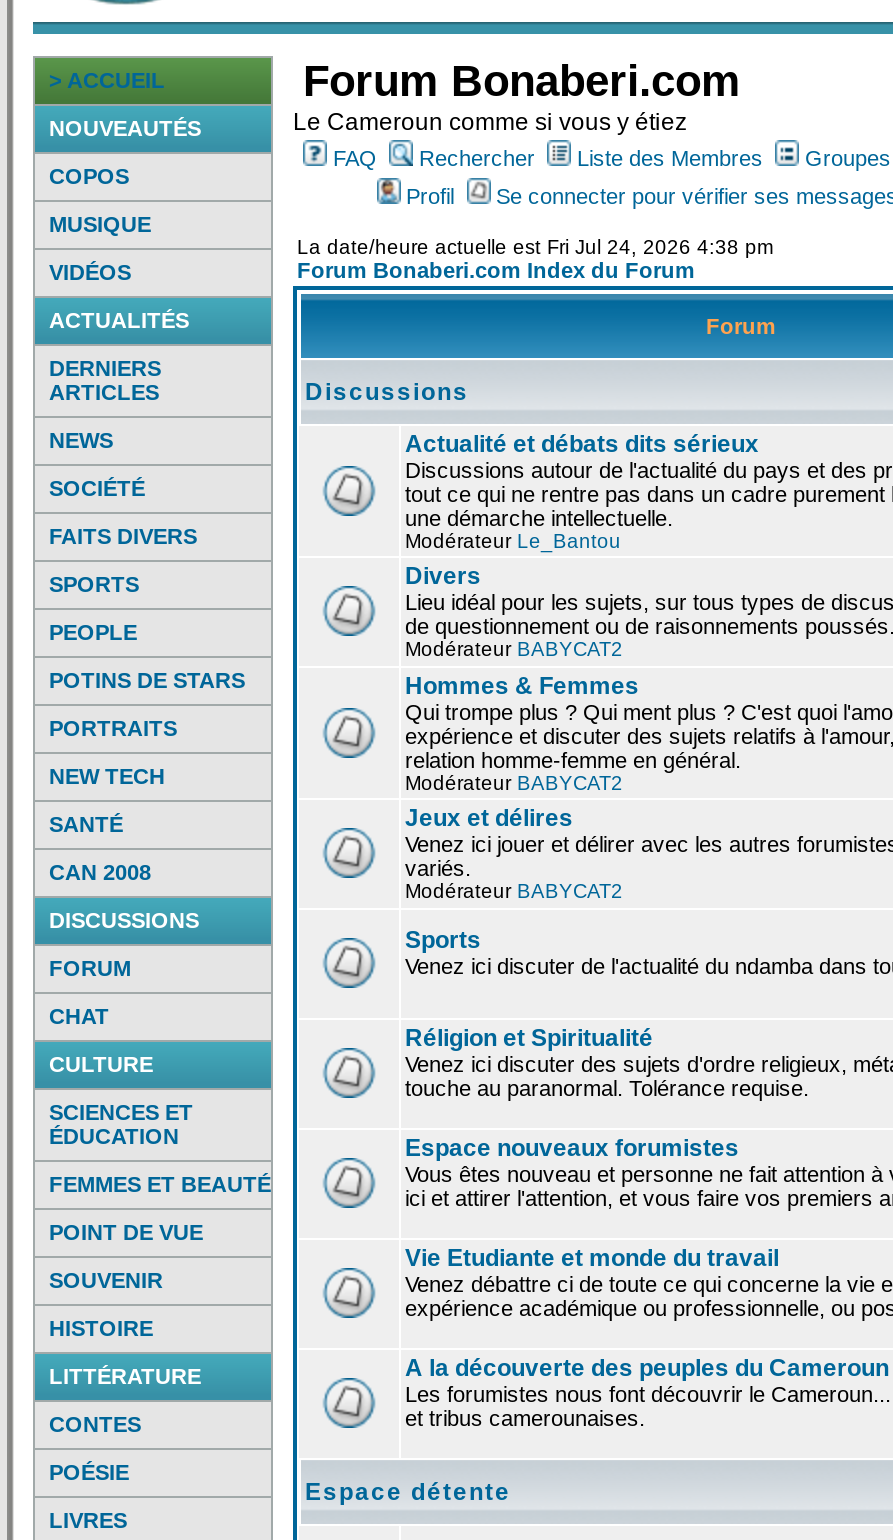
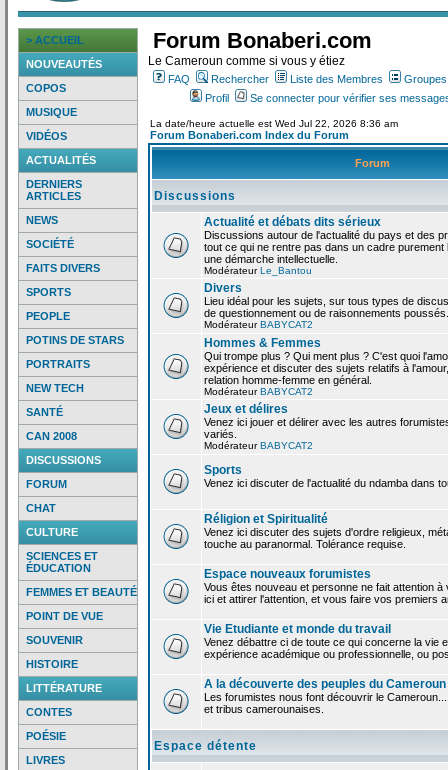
- La date/heure actuelle est Fri Jul 24, 2026 4:38 pm
+ La date/heure actuelle est Wed Jul 22, 2026 8:36 am
